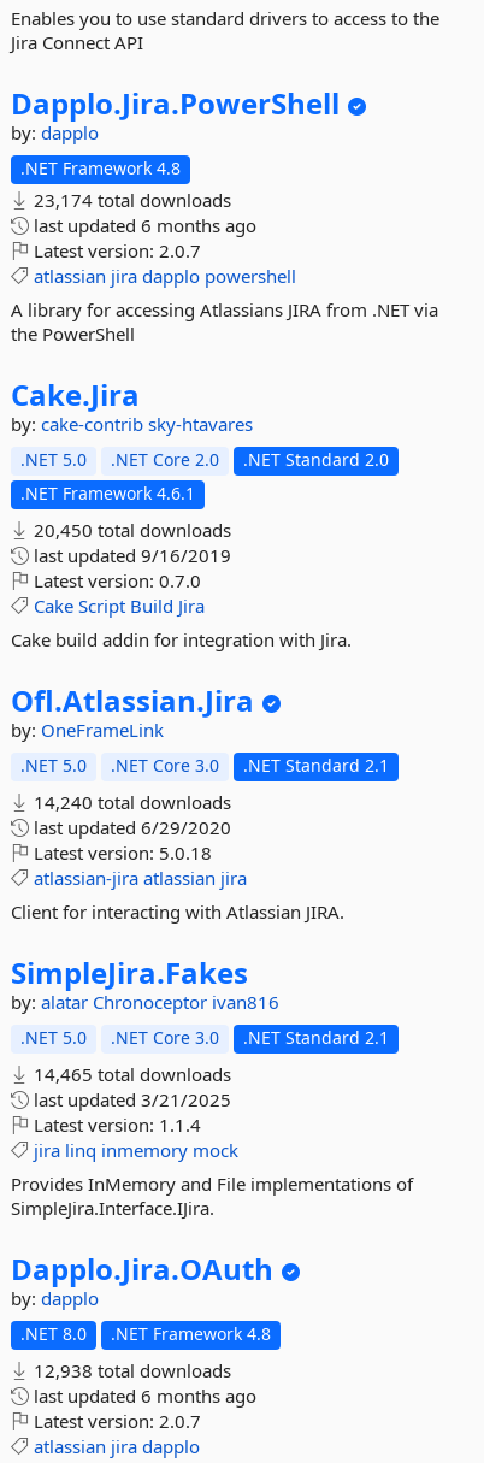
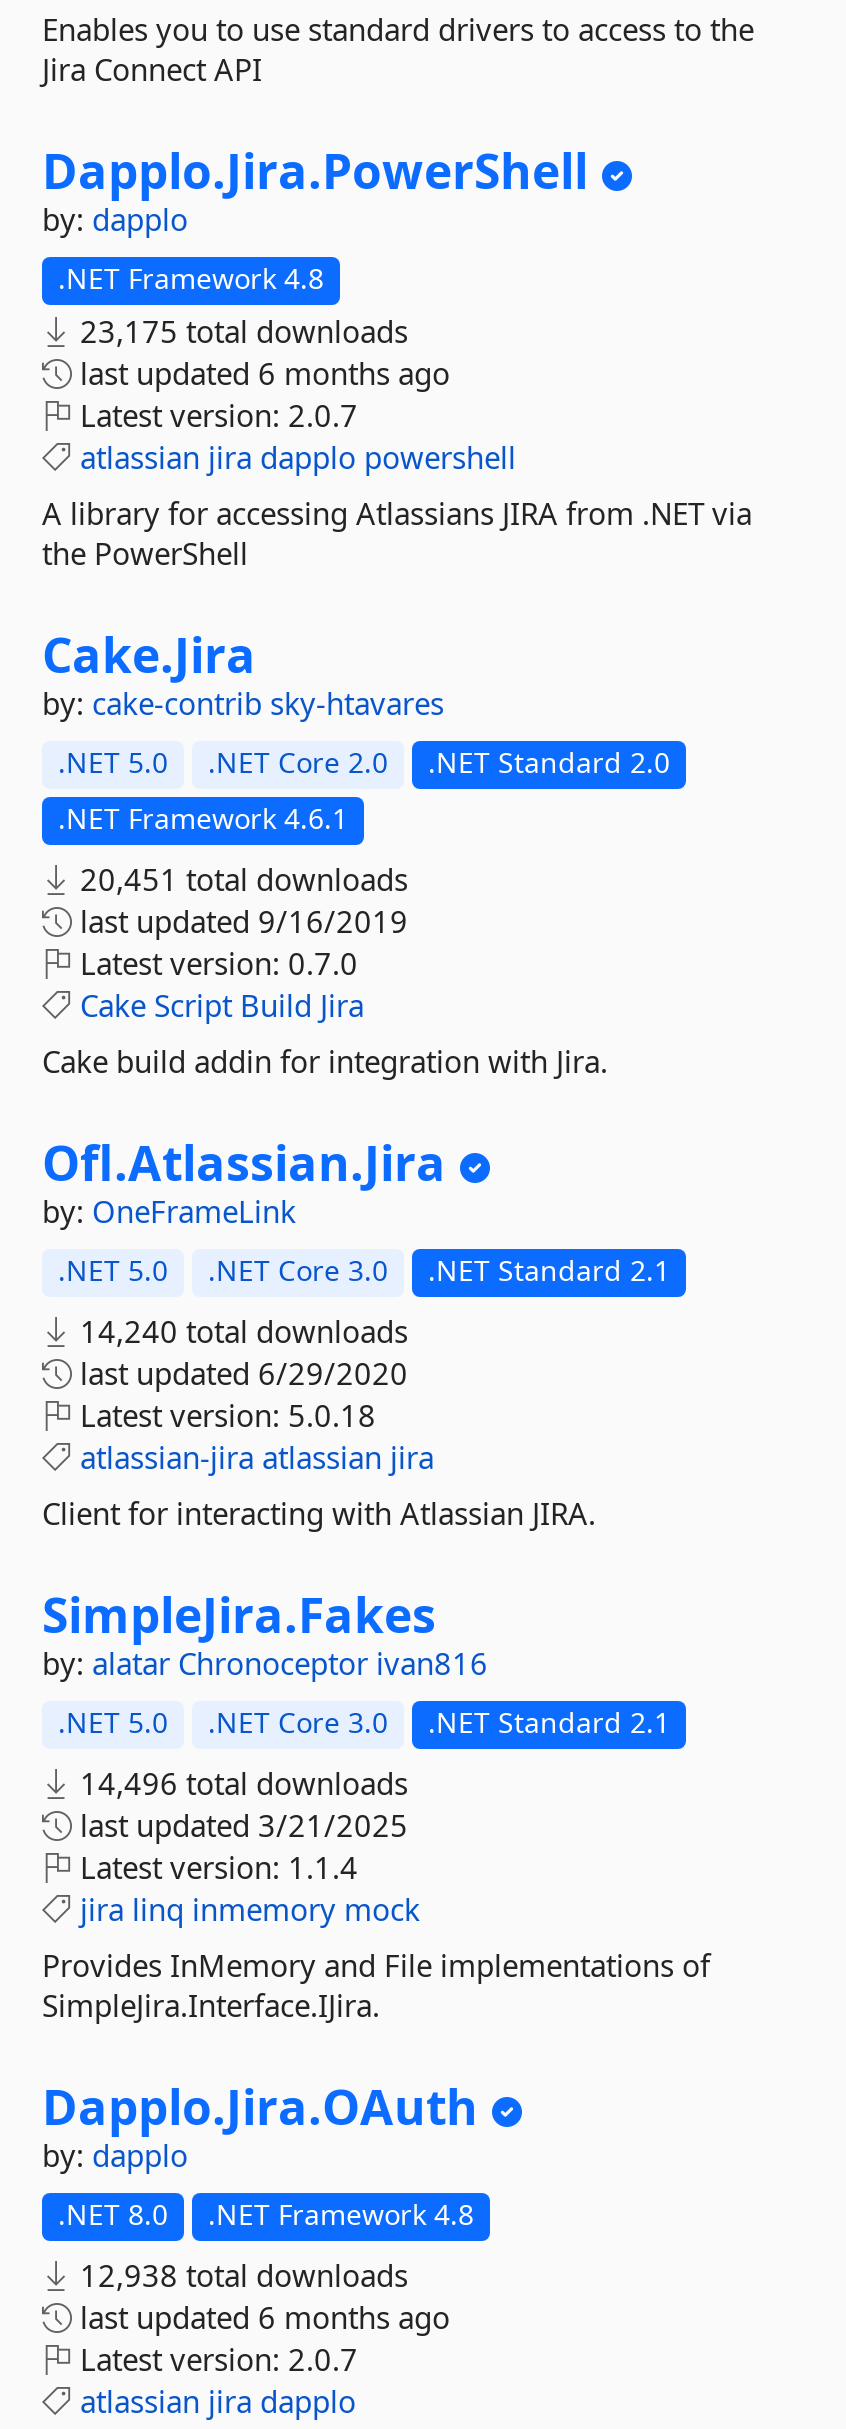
- 23,174 total downloads
+ 23,175 total downloads

- 20,450 total downloads
+ 20,451 total downloads

- 14,465 total downloads
+ 14,496 total downloads
